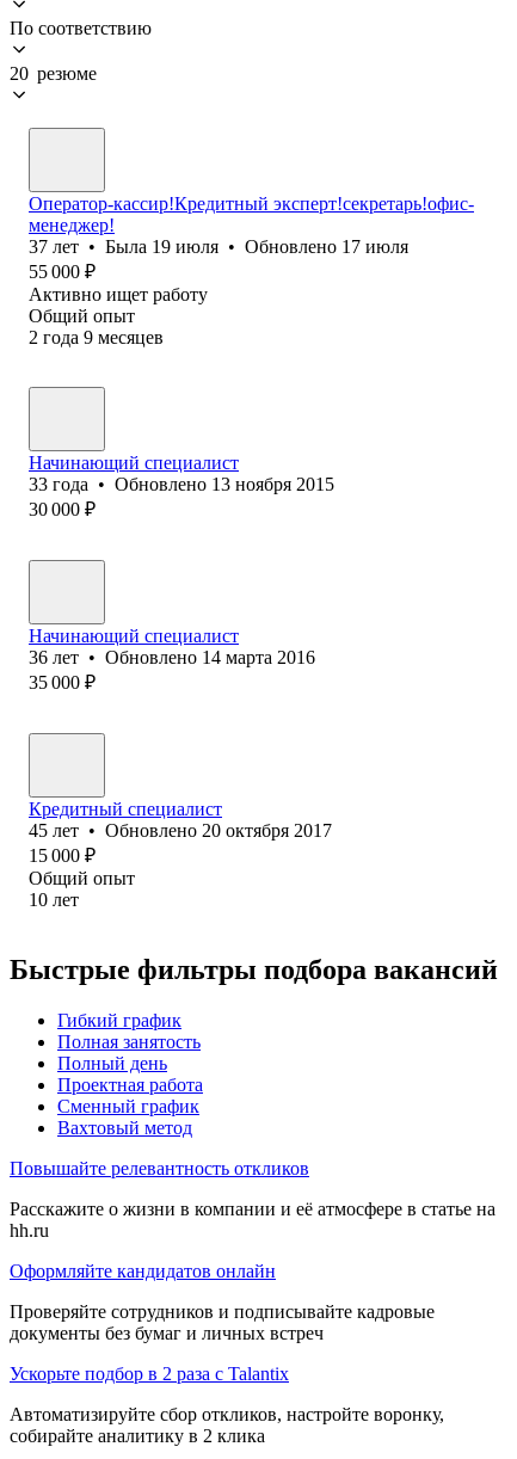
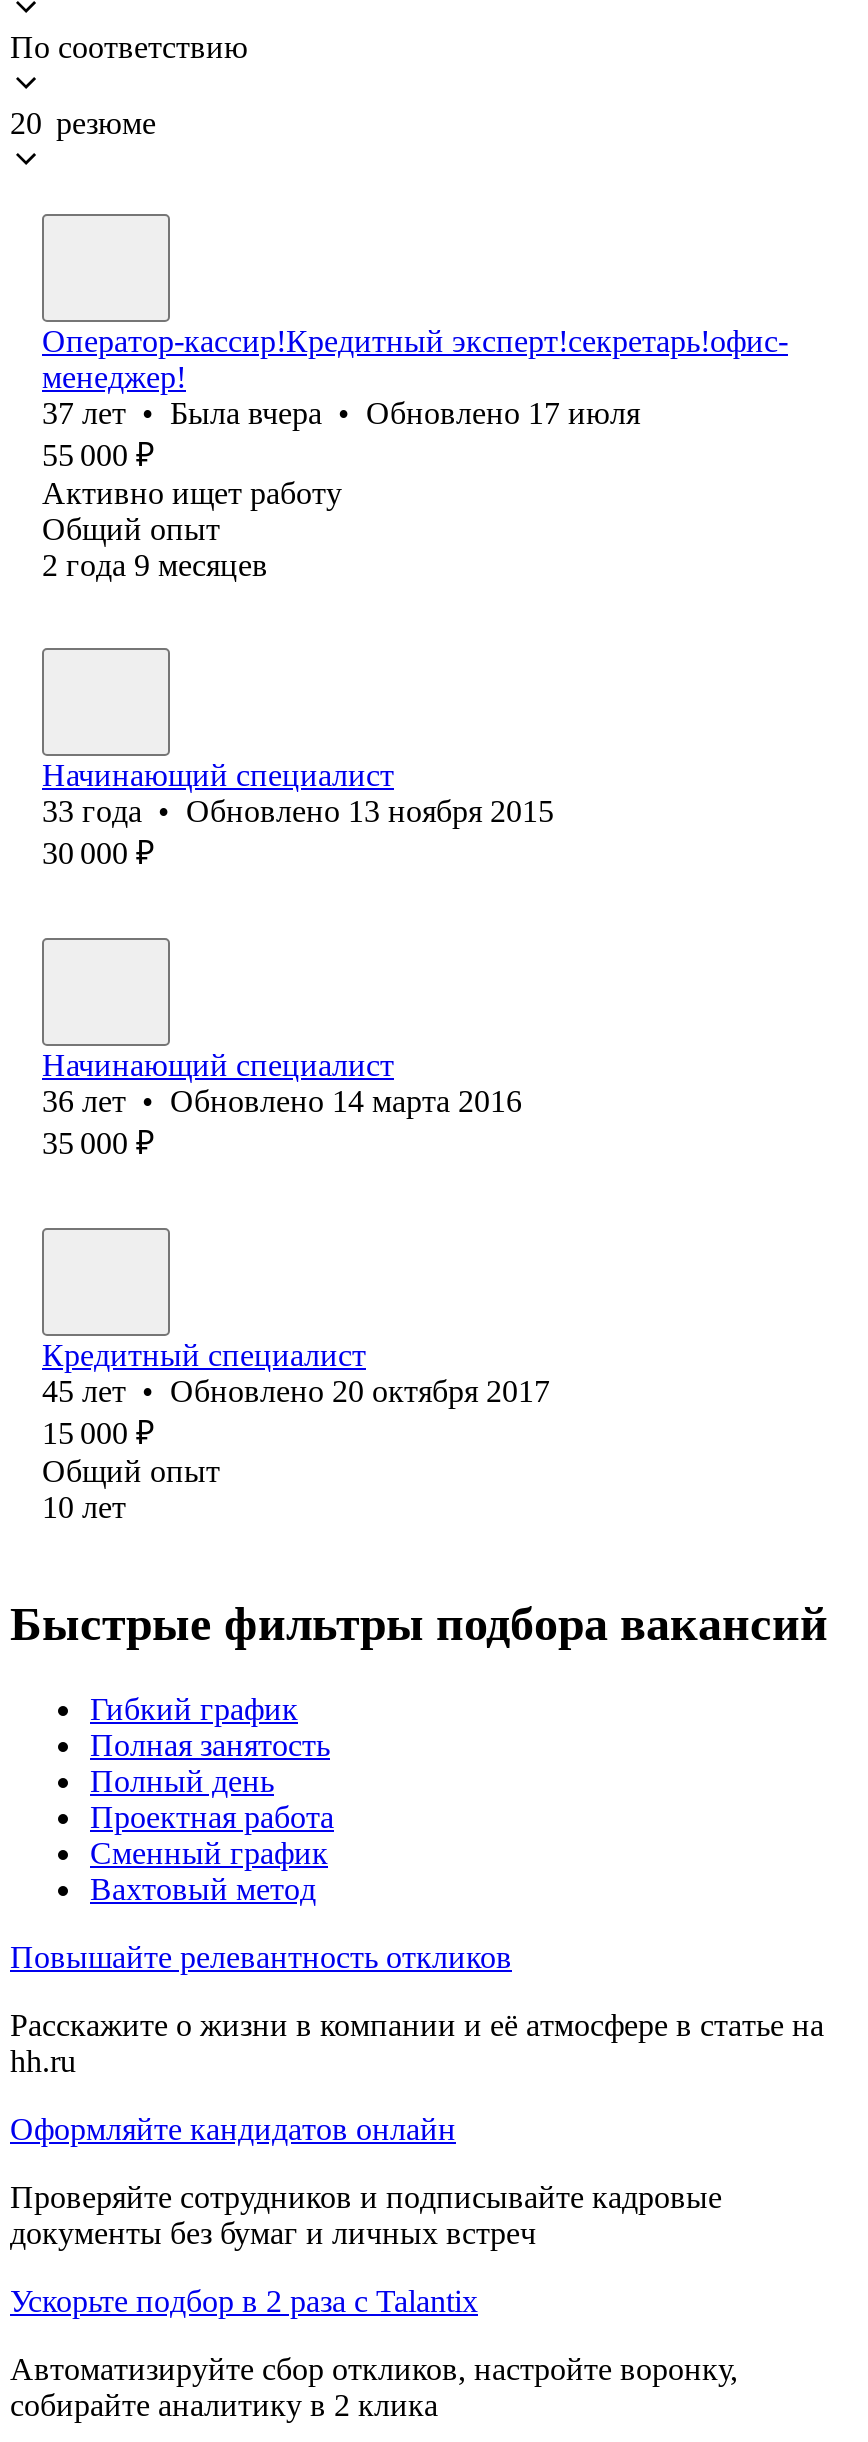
- 37 лет • Была 19 июля • Обновлено 17 июля
+ 37 лет • Была вчера • Обновлено 17 июля
